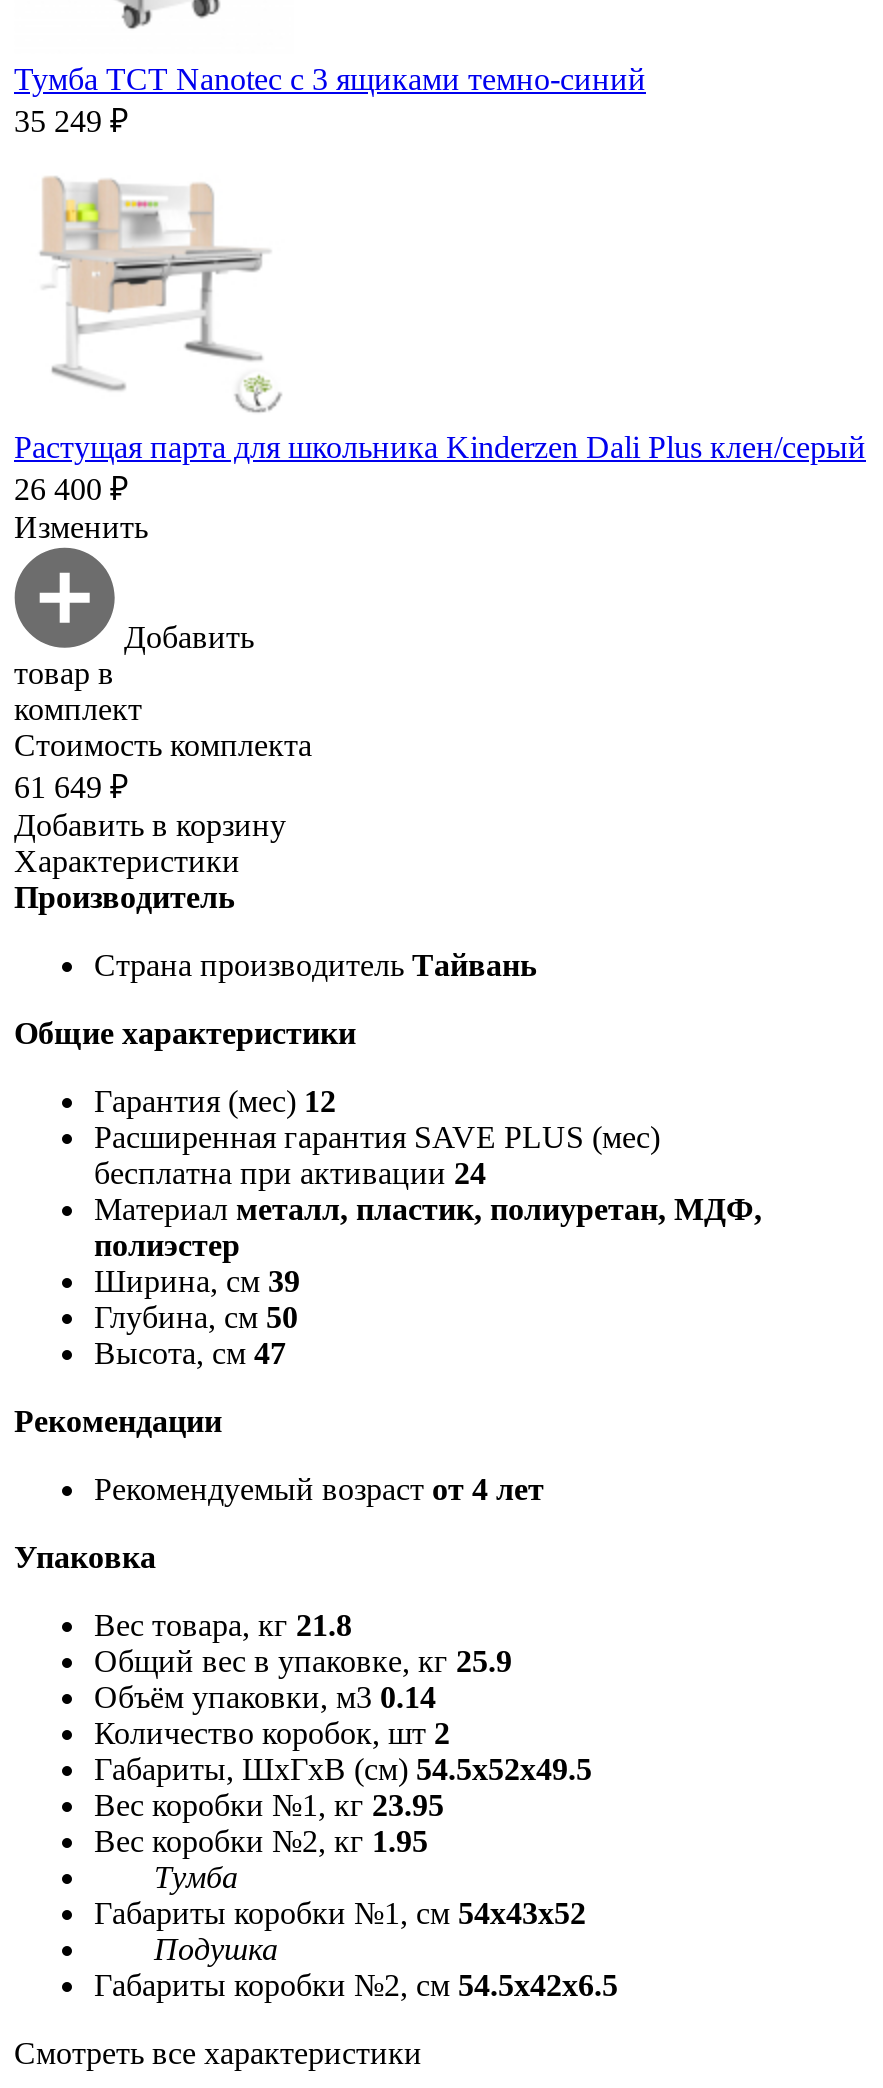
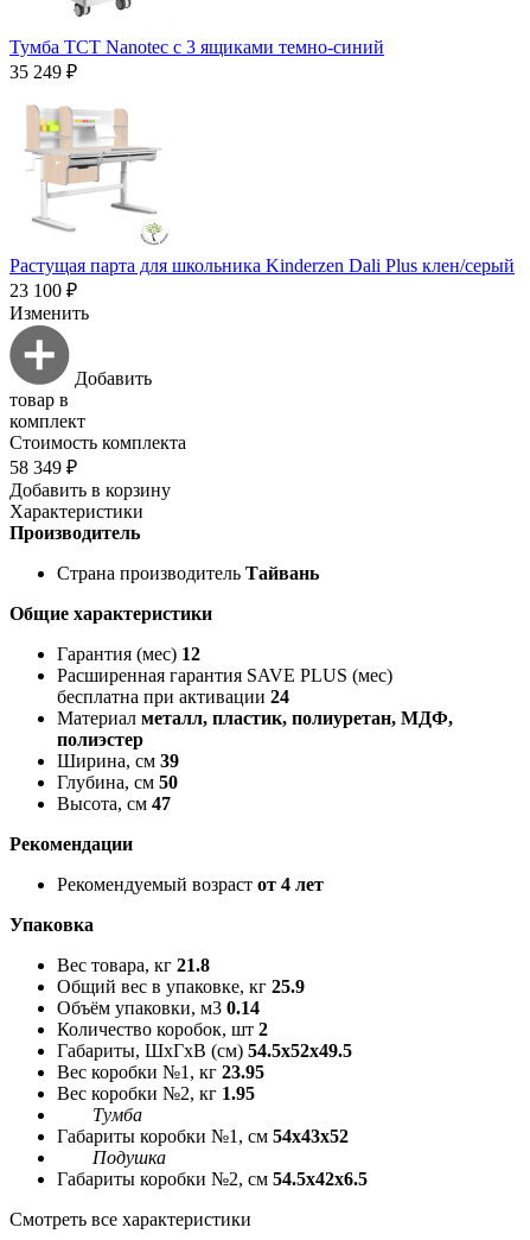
- 26 400 ₽
+ 23 100 ₽

- 61 649 ₽
+ 58 349 ₽
